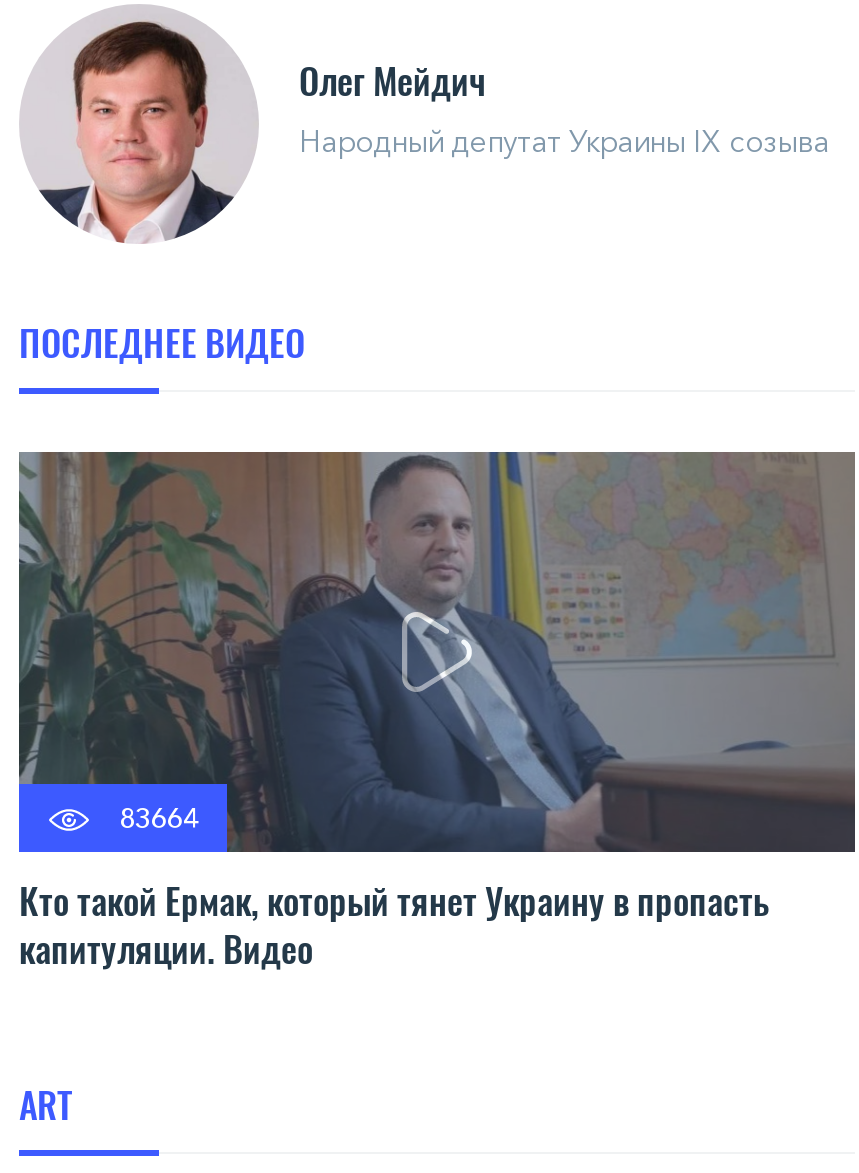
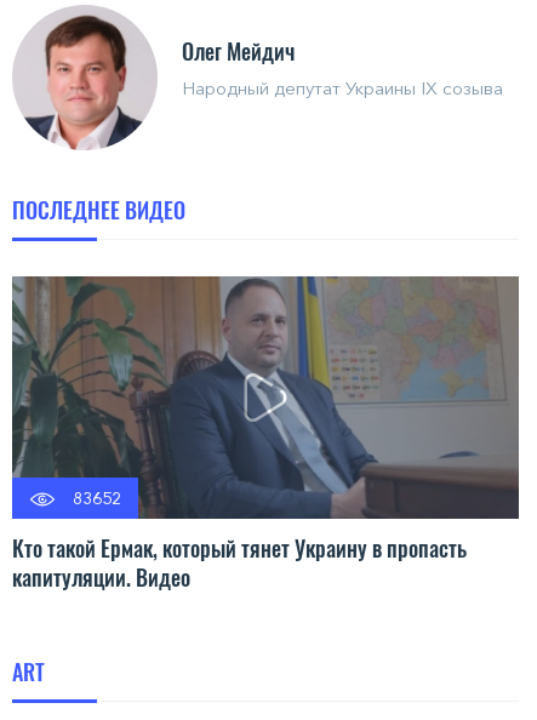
- 83664
+ 83652
